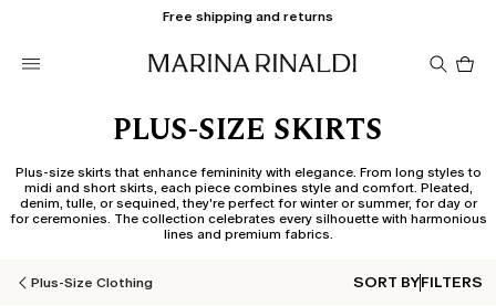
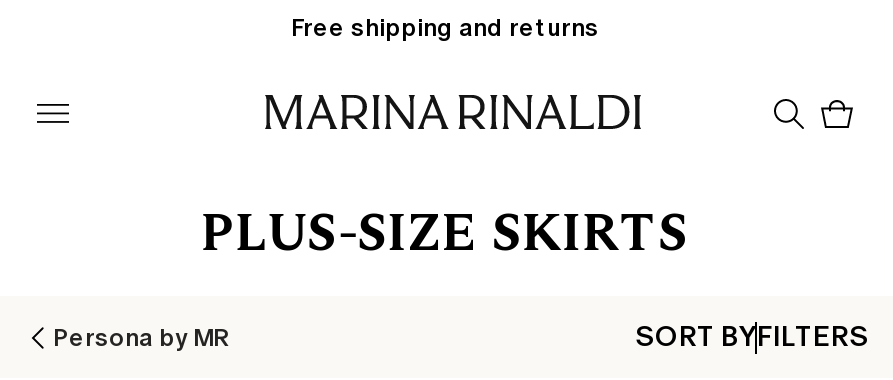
- Plus-size skirts that enhance femininity with elegance. From long styles to
- midi and short skirts, each piece combines style and comfort. Pleated,
- denim, tulle, or sequined, they're perfect for winter or summer, for day or
- for ceremonies. The collection celebrates every silhouette with harmonious
- lines and premium fabrics.
- Plus-Size Clothing
+ Persona by MR
